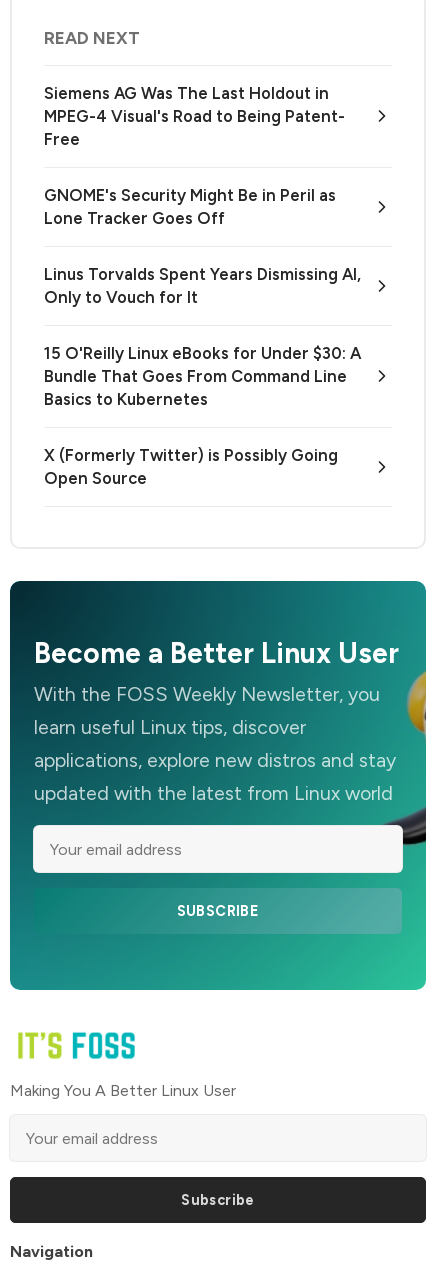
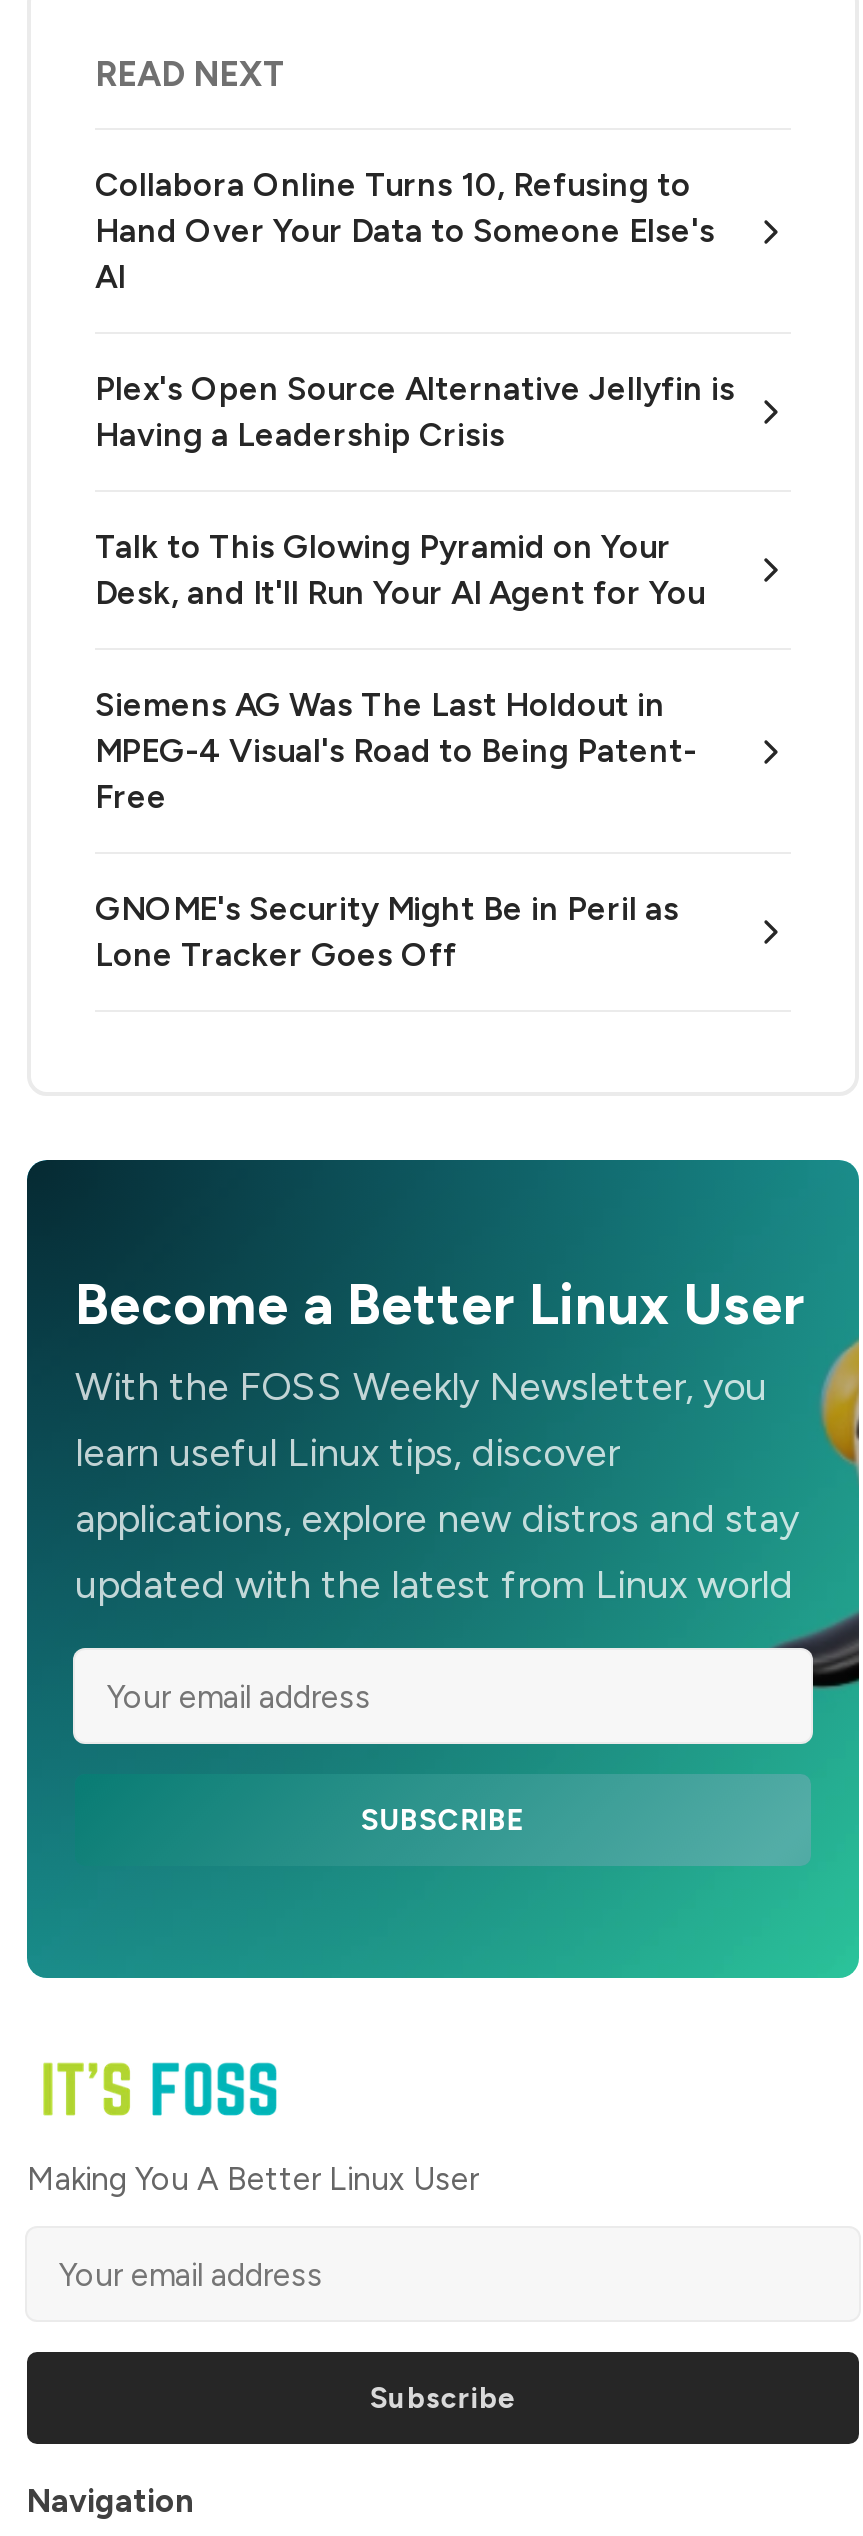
+ Collabora Online Turns 10, Refusing to
+ Hand Over Your Data to Someone Else's
+ AI
+ Plex's Open Source Alternative Jellyfin is
+ Having a Leadership Crisis
+ Talk to This Glowing Pyramid on Your
+ Desk, and It'll Run Your AI Agent for You

moved down: Siemens AG Was The Last Holdout in | MPEG-4 Visual's Road to Being Patent- | Free | GNOME's Security Might Be in Peril as | Lone Tracker Goes Off

- Linus Torvalds Spent Years Dismissing AI,
- Only to Vouch for It
- 15 O'Reilly Linux eBooks for Under $30: A
- Bundle That Goes From Command Line
- Basics to Kubernetes
- X (Formerly Twitter) is Possibly Going
- Open Source
